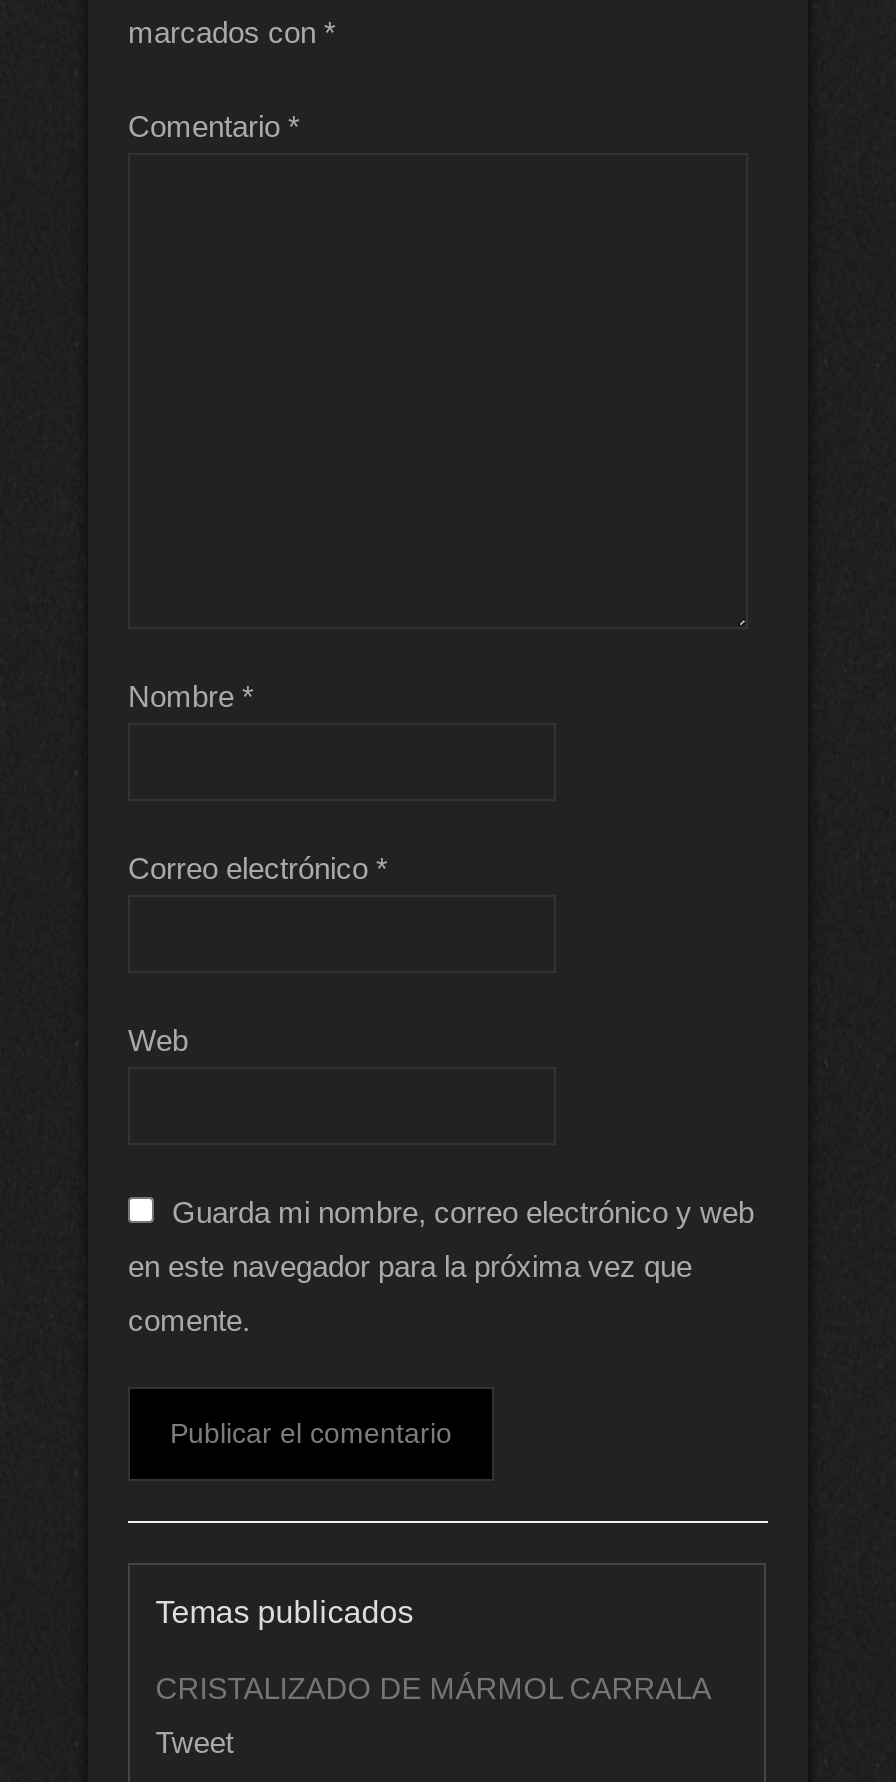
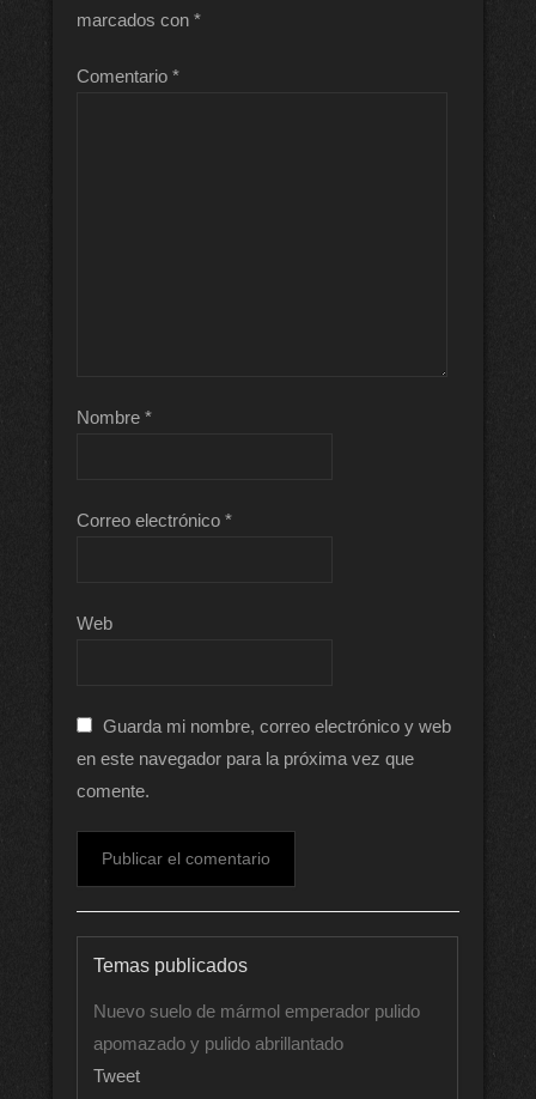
- CRISTALIZADO DE MÁRMOL CARRALA
+ Nuevo suelo de mármol emperador pulido
+ apomazado y pulido abrillantado
